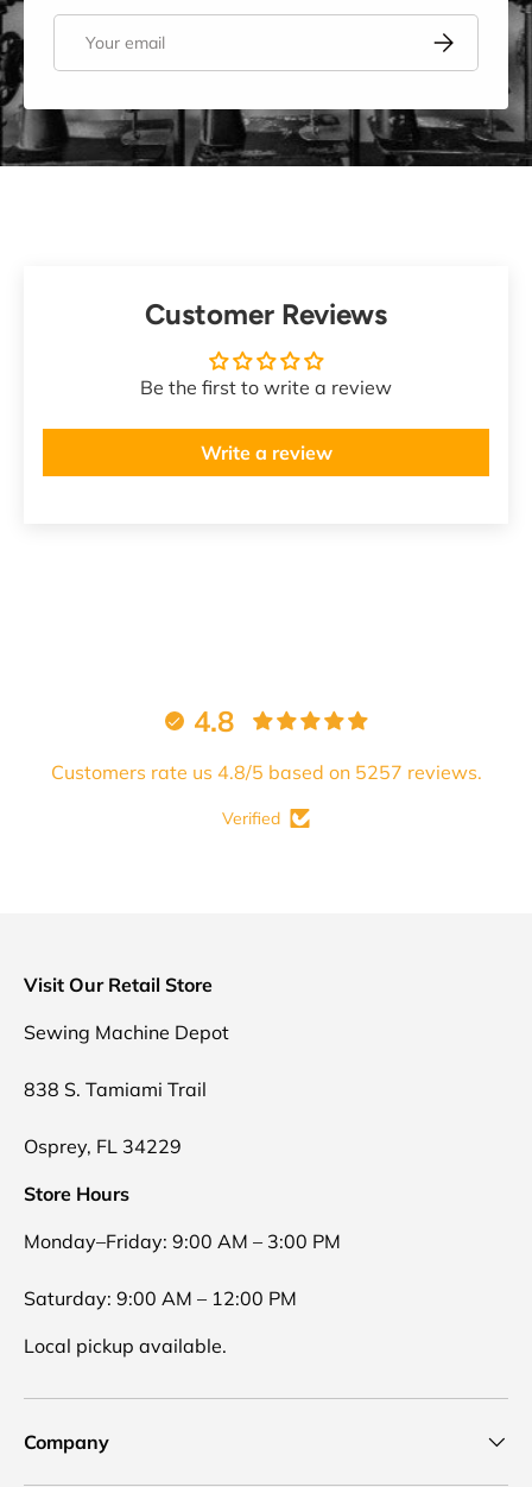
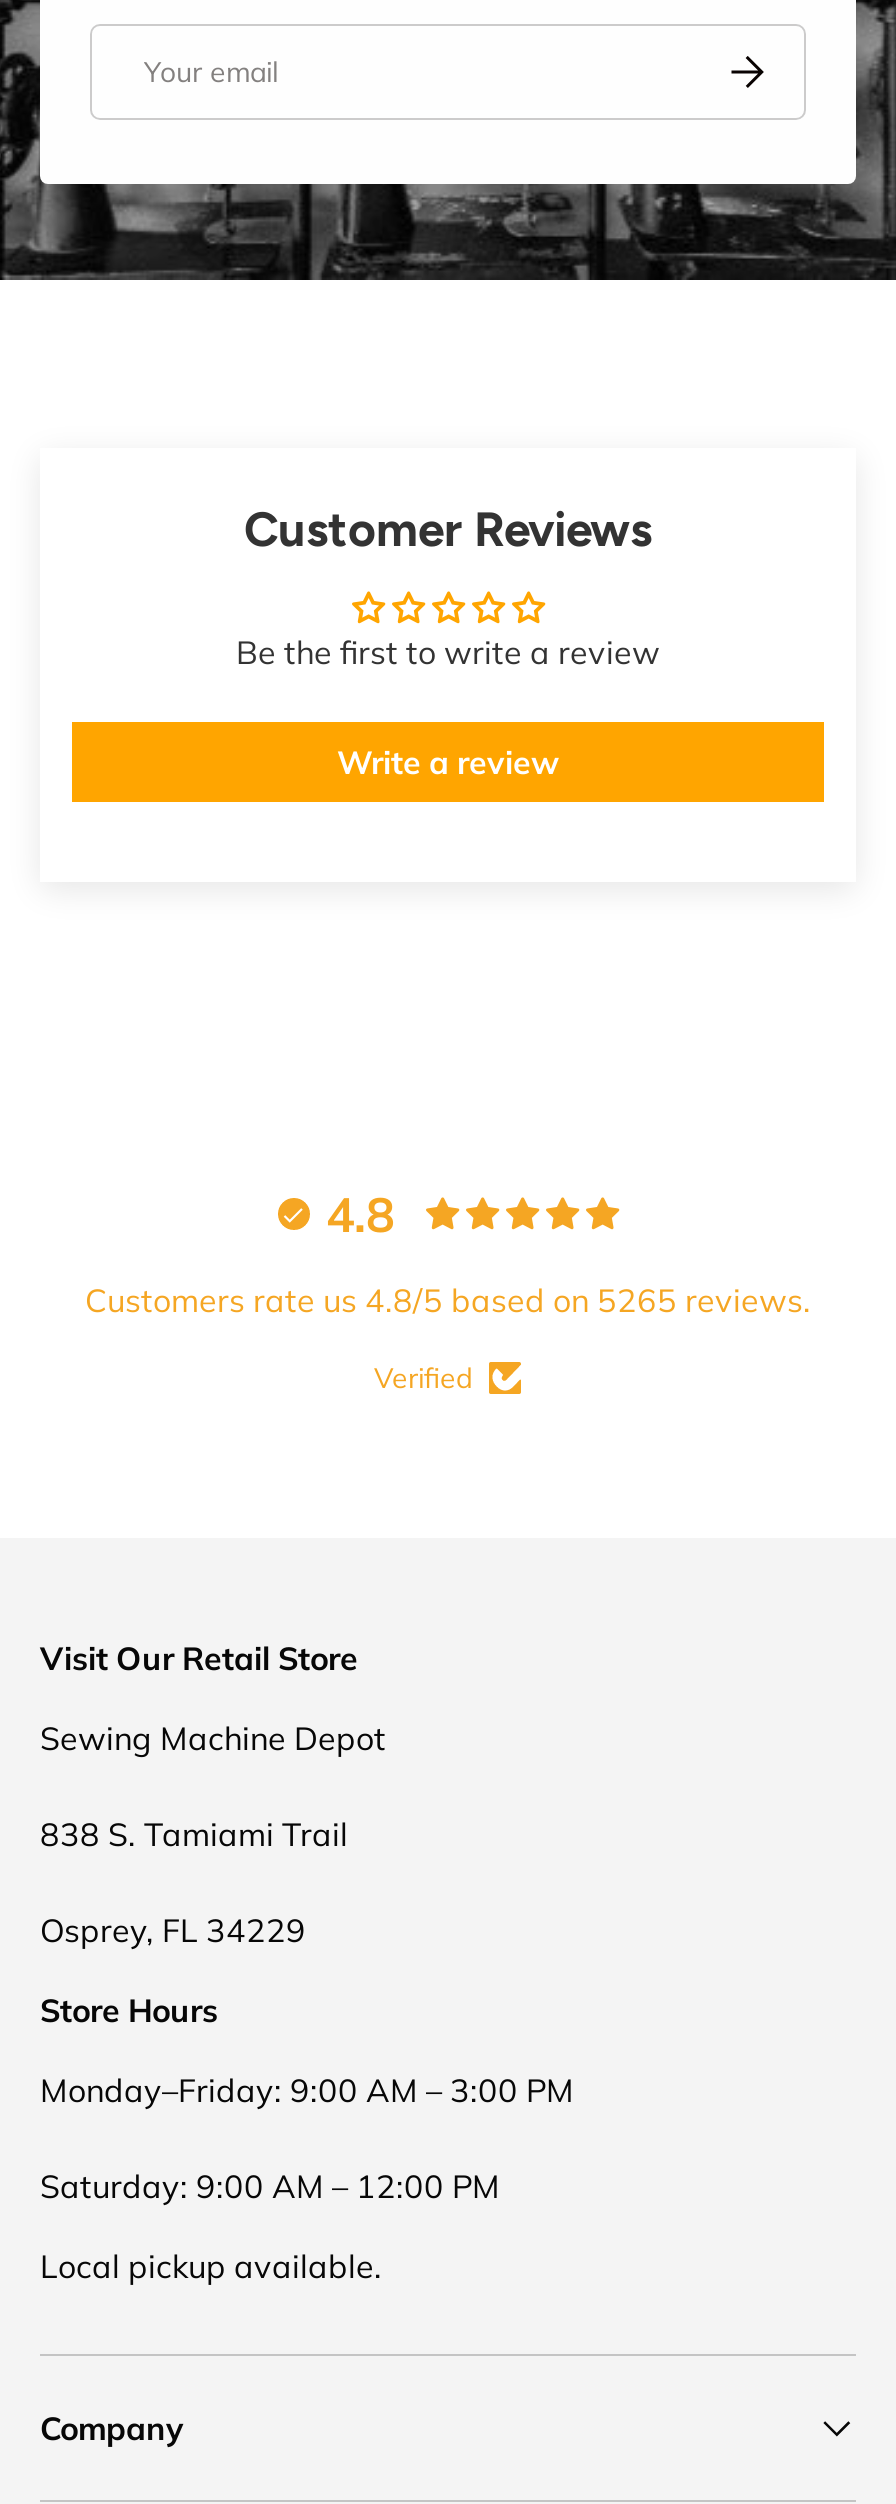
- Customers rate us 4.8/5 based on 5257 reviews.
+ Customers rate us 4.8/5 based on 5265 reviews.
